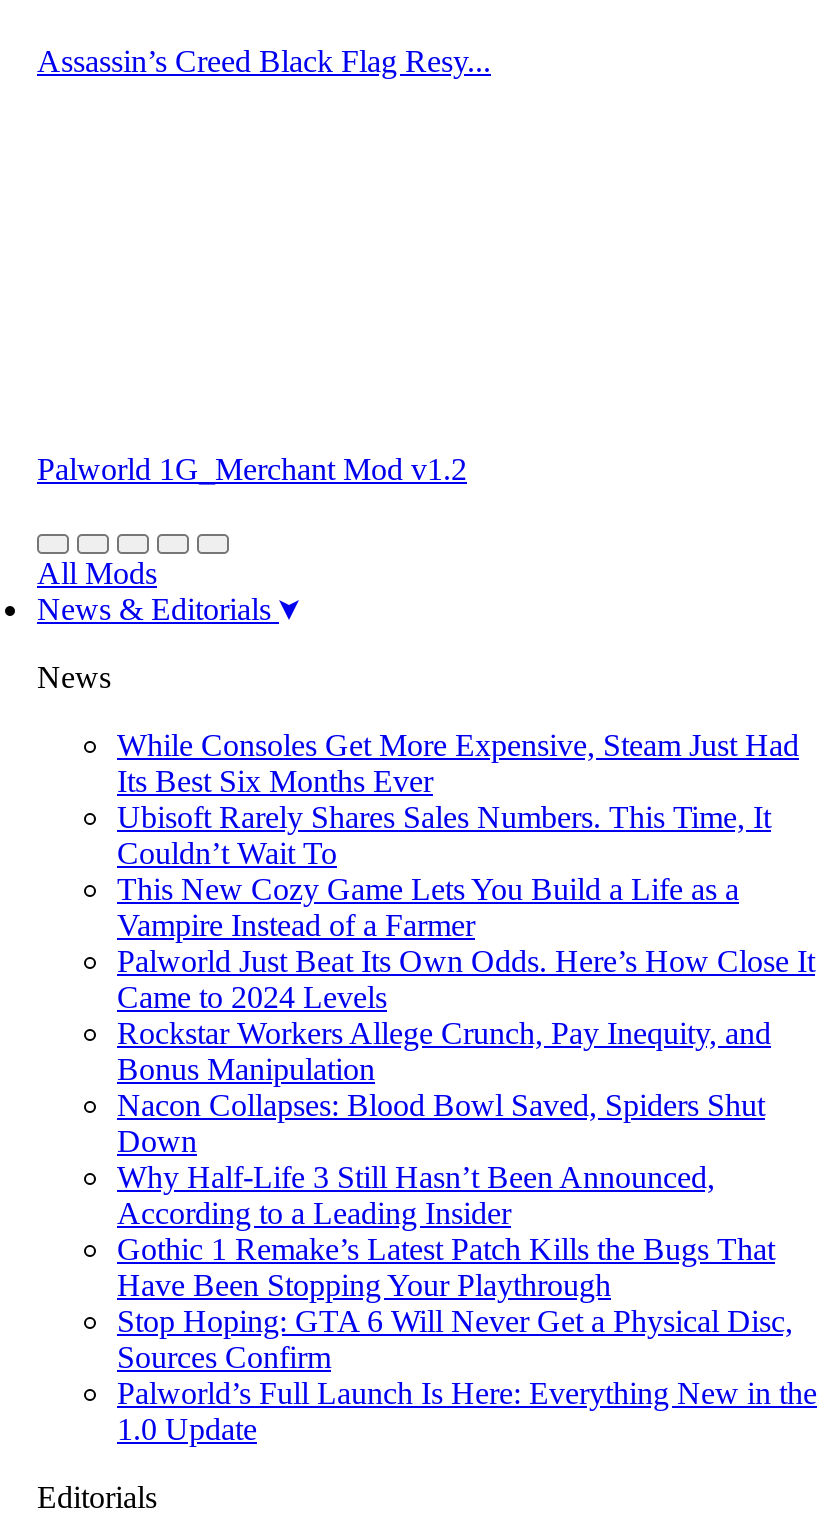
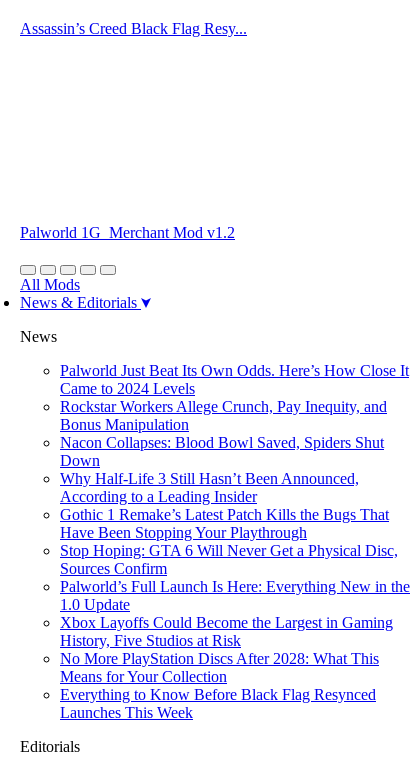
- While Consoles Get More Expensive, Steam Just Had
- Its Best Six Months Ever
- Ubisoft Rarely Shares Sales Numbers. This Time, It
- Couldn’t Wait To
- This New Cozy Game Lets You Build a Life as a
- Vampire Instead of a Farmer

moved up: Palworld Just Beat Its Own Odds. Here’s How Close It | Came to 2024 Levels | Rockstar Workers Allege Crunch, Pay Inequity, and | ... | Palworld’s Full Launch Is Here: Everything New in the | 1.0 Update

+ Xbox Layoffs Could Become the Largest in Gaming
+ History, Five Studios at Risk
+ No More PlayStation Discs After 2028: What This
+ Means for Your Collection
+ Everything to Know Before Black Flag Resynced
+ Launches This Week
